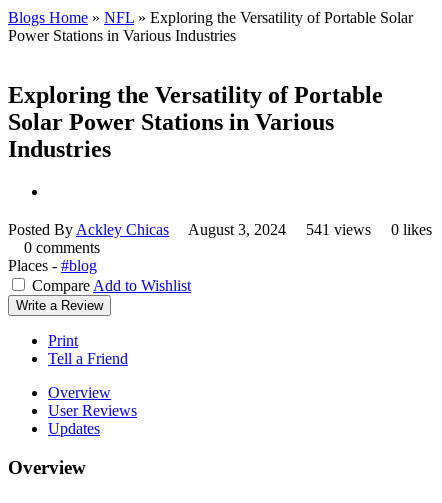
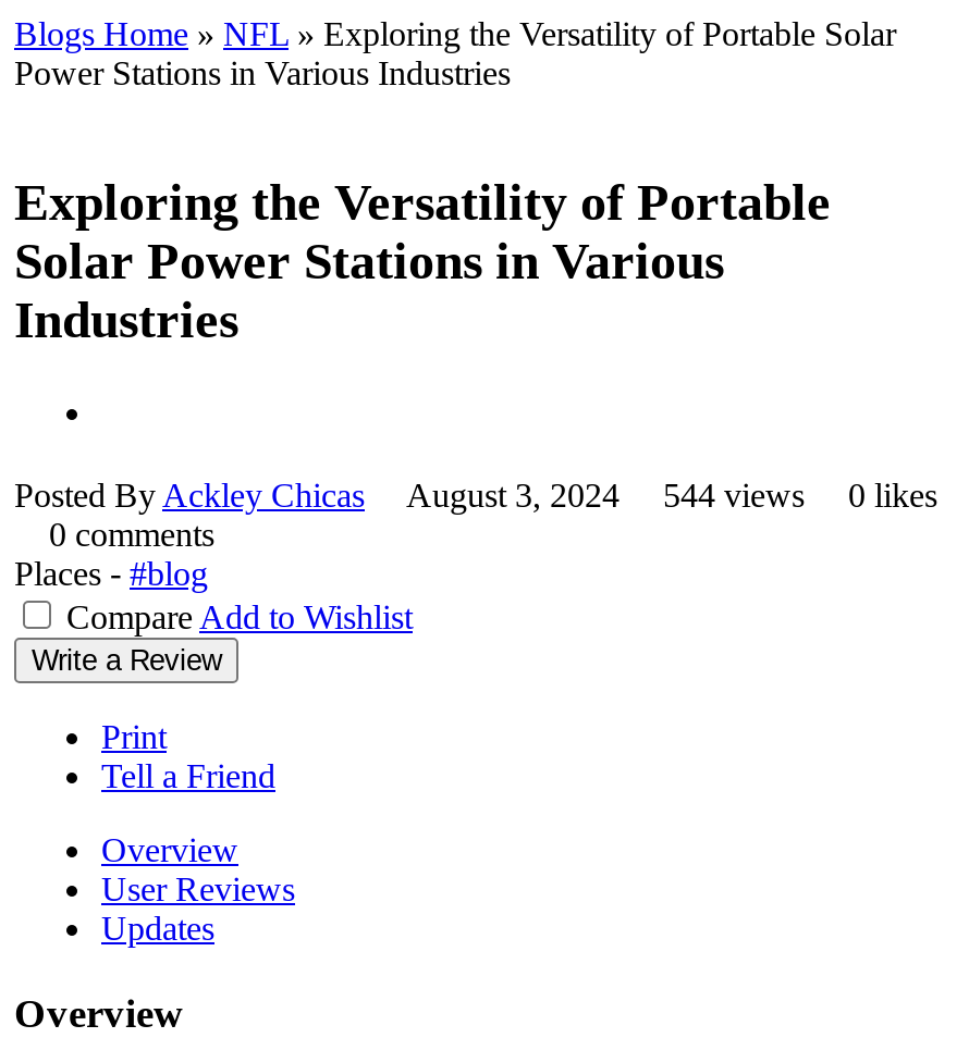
- Posted By Ackley Chicas August 3, 2024 541 views 0 likes
+ Posted By Ackley Chicas August 3, 2024 544 views 0 likes
